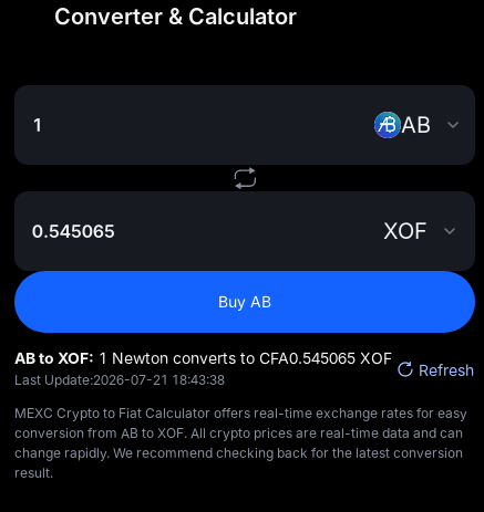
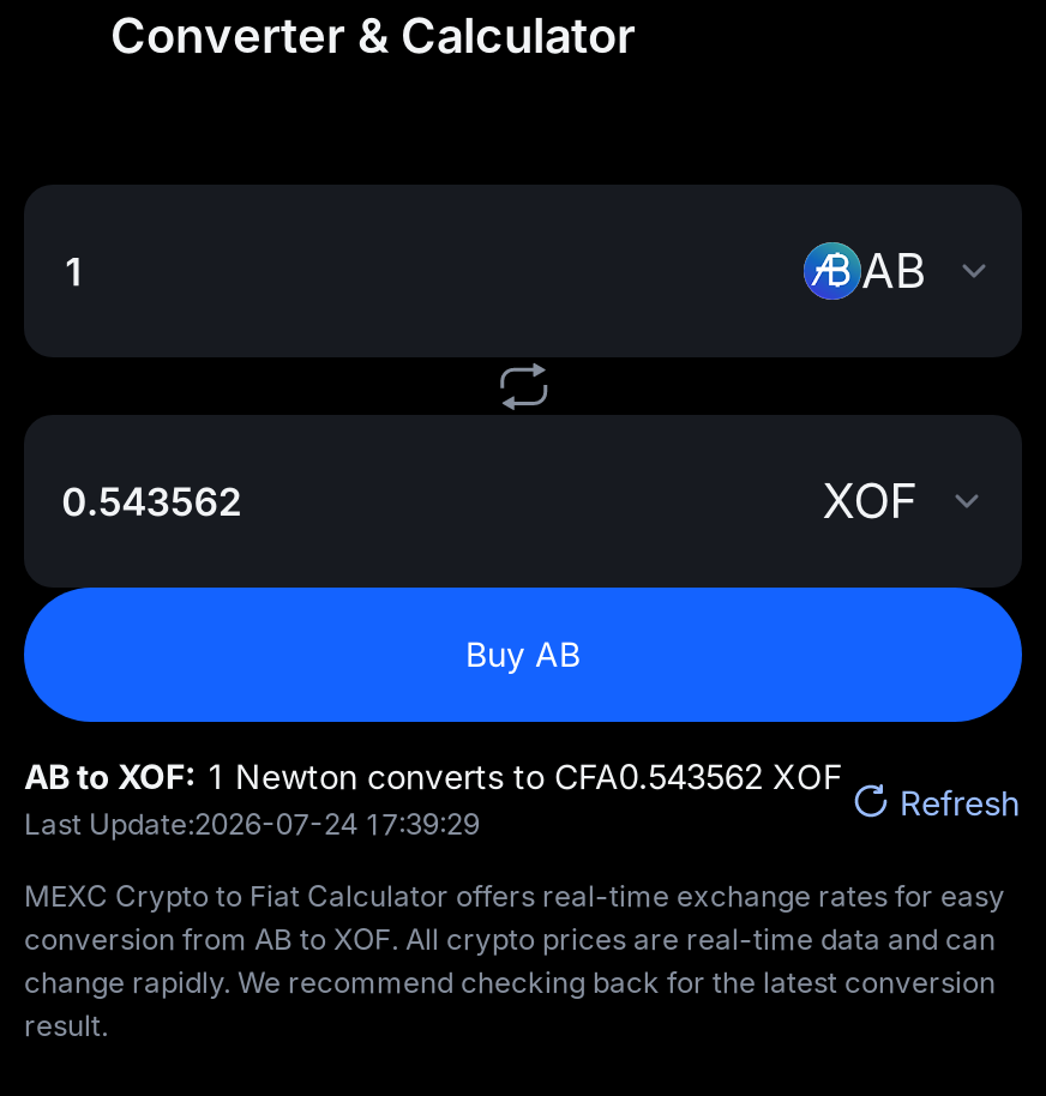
- AB to XOF: 1 Newton converts to CFA0.545065 XOF
+ AB to XOF: 1 Newton converts to CFA0.543562 XOF

- Last Update:2026-07-21 18:43:38
+ Last Update:2026-07-24 17:39:29
